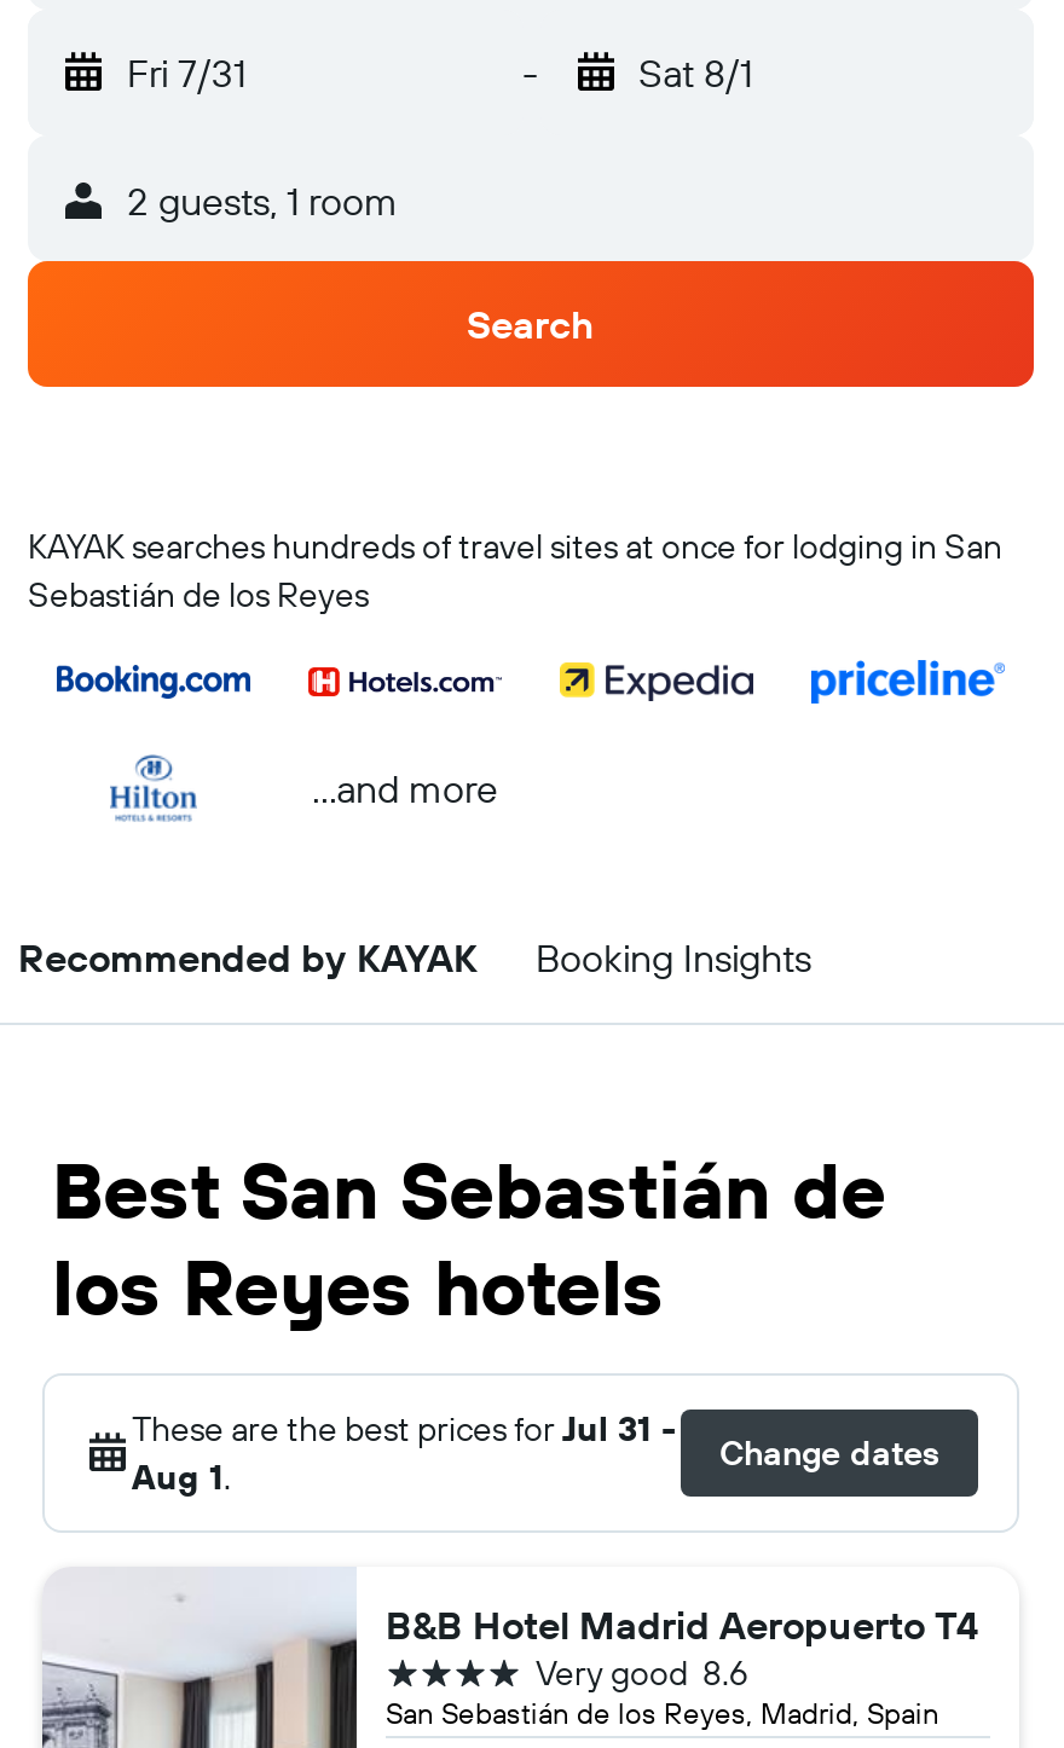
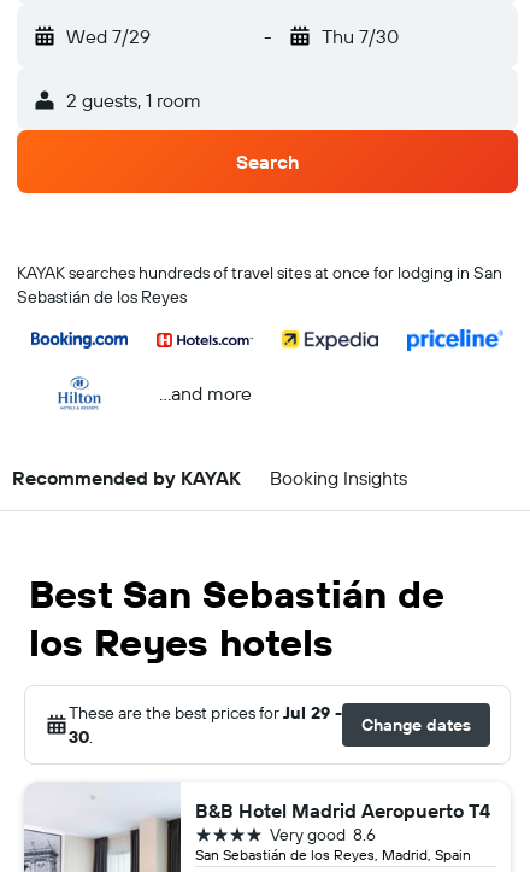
- Fri 7/31
+ Wed 7/29

- Sat 8/1
+ Thu 7/30

- These are the best prices for Jul 31 -
- Aug 1.
+ These are the best prices for Jul 29 -
+ 30.
